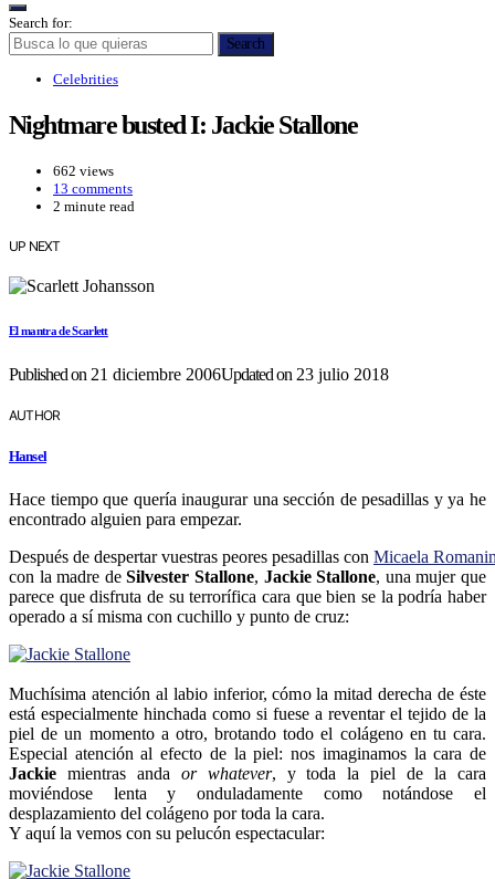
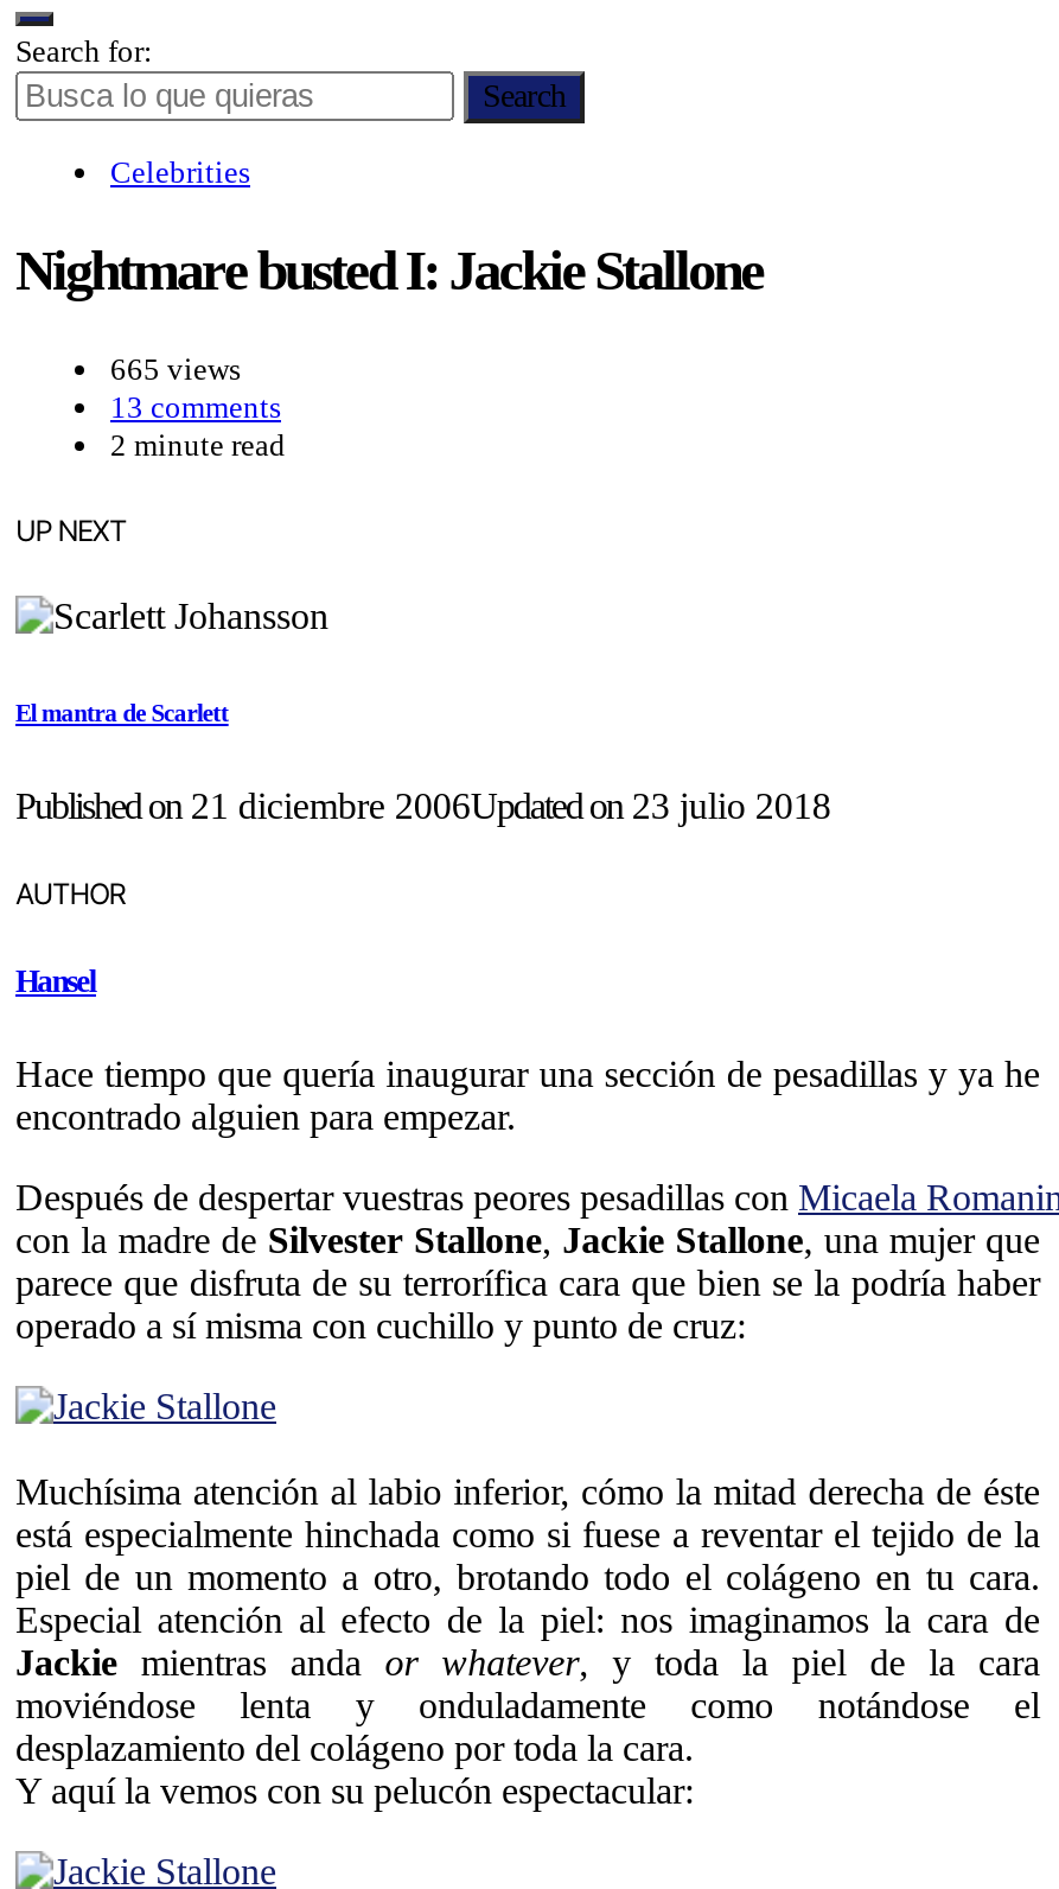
- 662 views
+ 665 views
